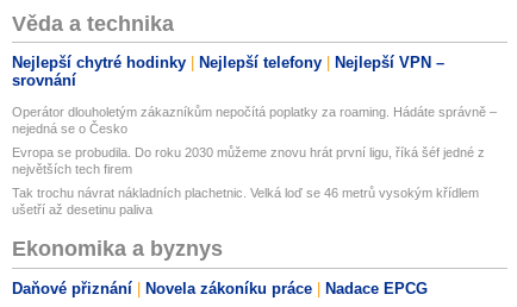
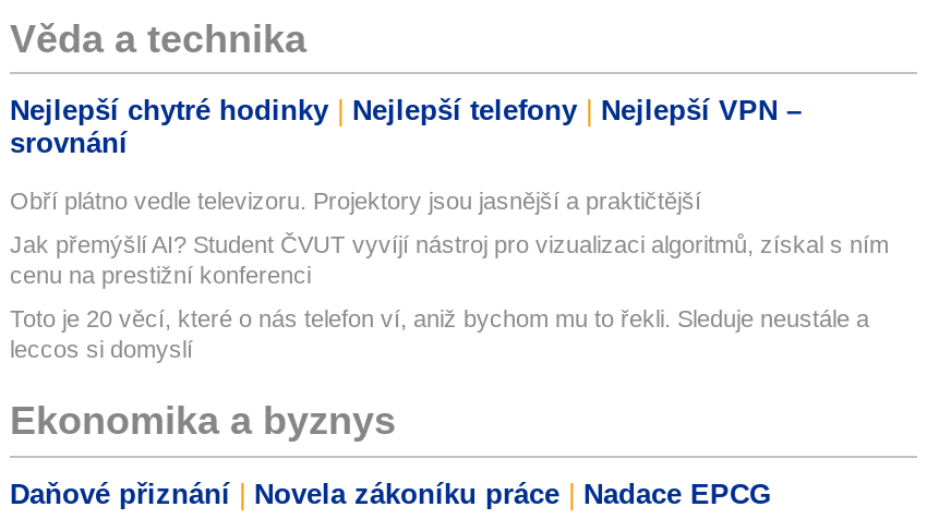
- Operátor dlouholetým zákazníkům nepočítá poplatky za roaming. Hádáte správně –
- nejedná se o Česko
+ Obří plátno vedle televizoru. Projektory jsou jasnější a praktičtější

- Evropa se probudila. Do roku 2030 můžeme znovu hrát první ligu, říká šéf jedné z
- největších tech firem
+ Jak přemýšlí AI? Student ČVUT vyvíjí nástroj pro vizualizaci algoritmů, získal s ním
+ cenu na prestižní konferenci

- Tak trochu návrat nákladních plachetnic. Velká loď se 46 metrů vysokým křídlem
- ušetří až desetinu paliva
+ Toto je 20 věcí, které o nás telefon ví, aniž bychom mu to řekli. Sleduje neustále a
+ leccos si domyslí
